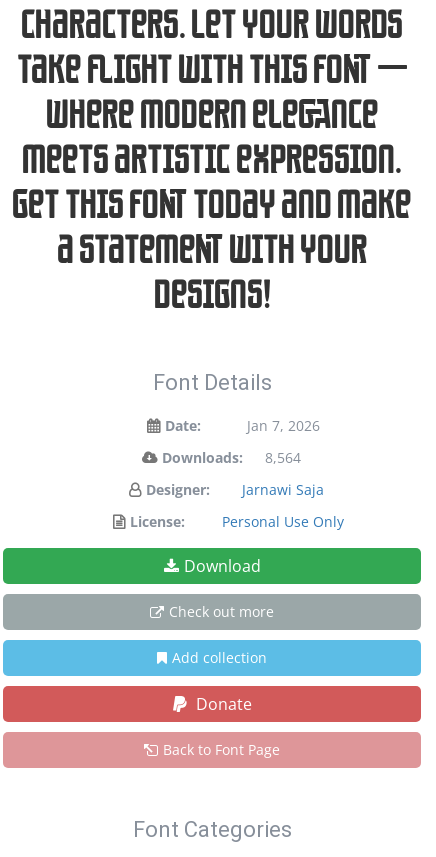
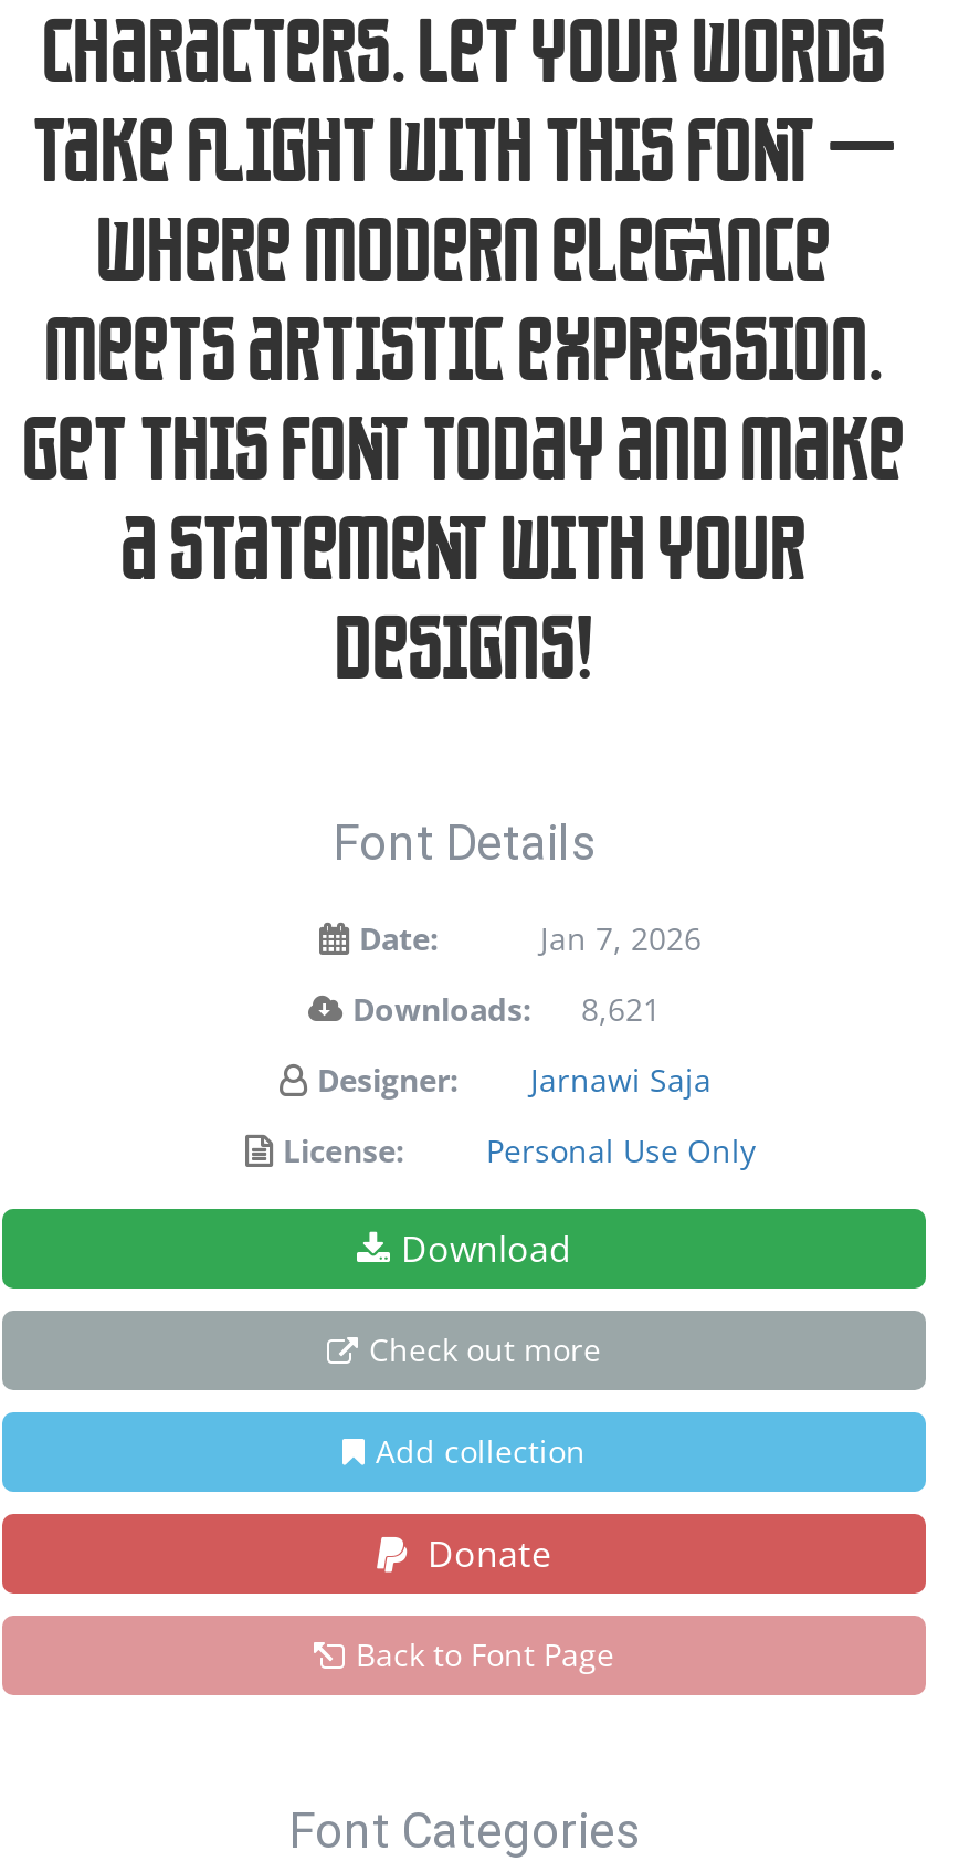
- Downloads: 8,564
+ Downloads: 8,621
